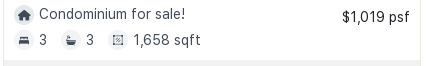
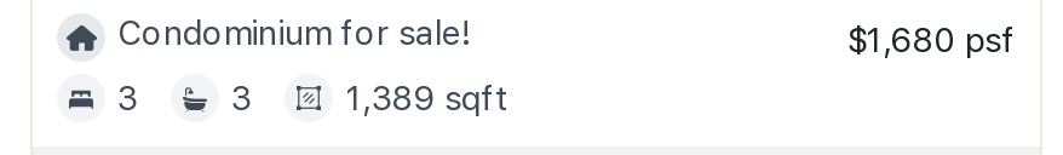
- $1,019 psf
+ $1,680 psf

- 1,658 sqft
+ 1,389 sqft
